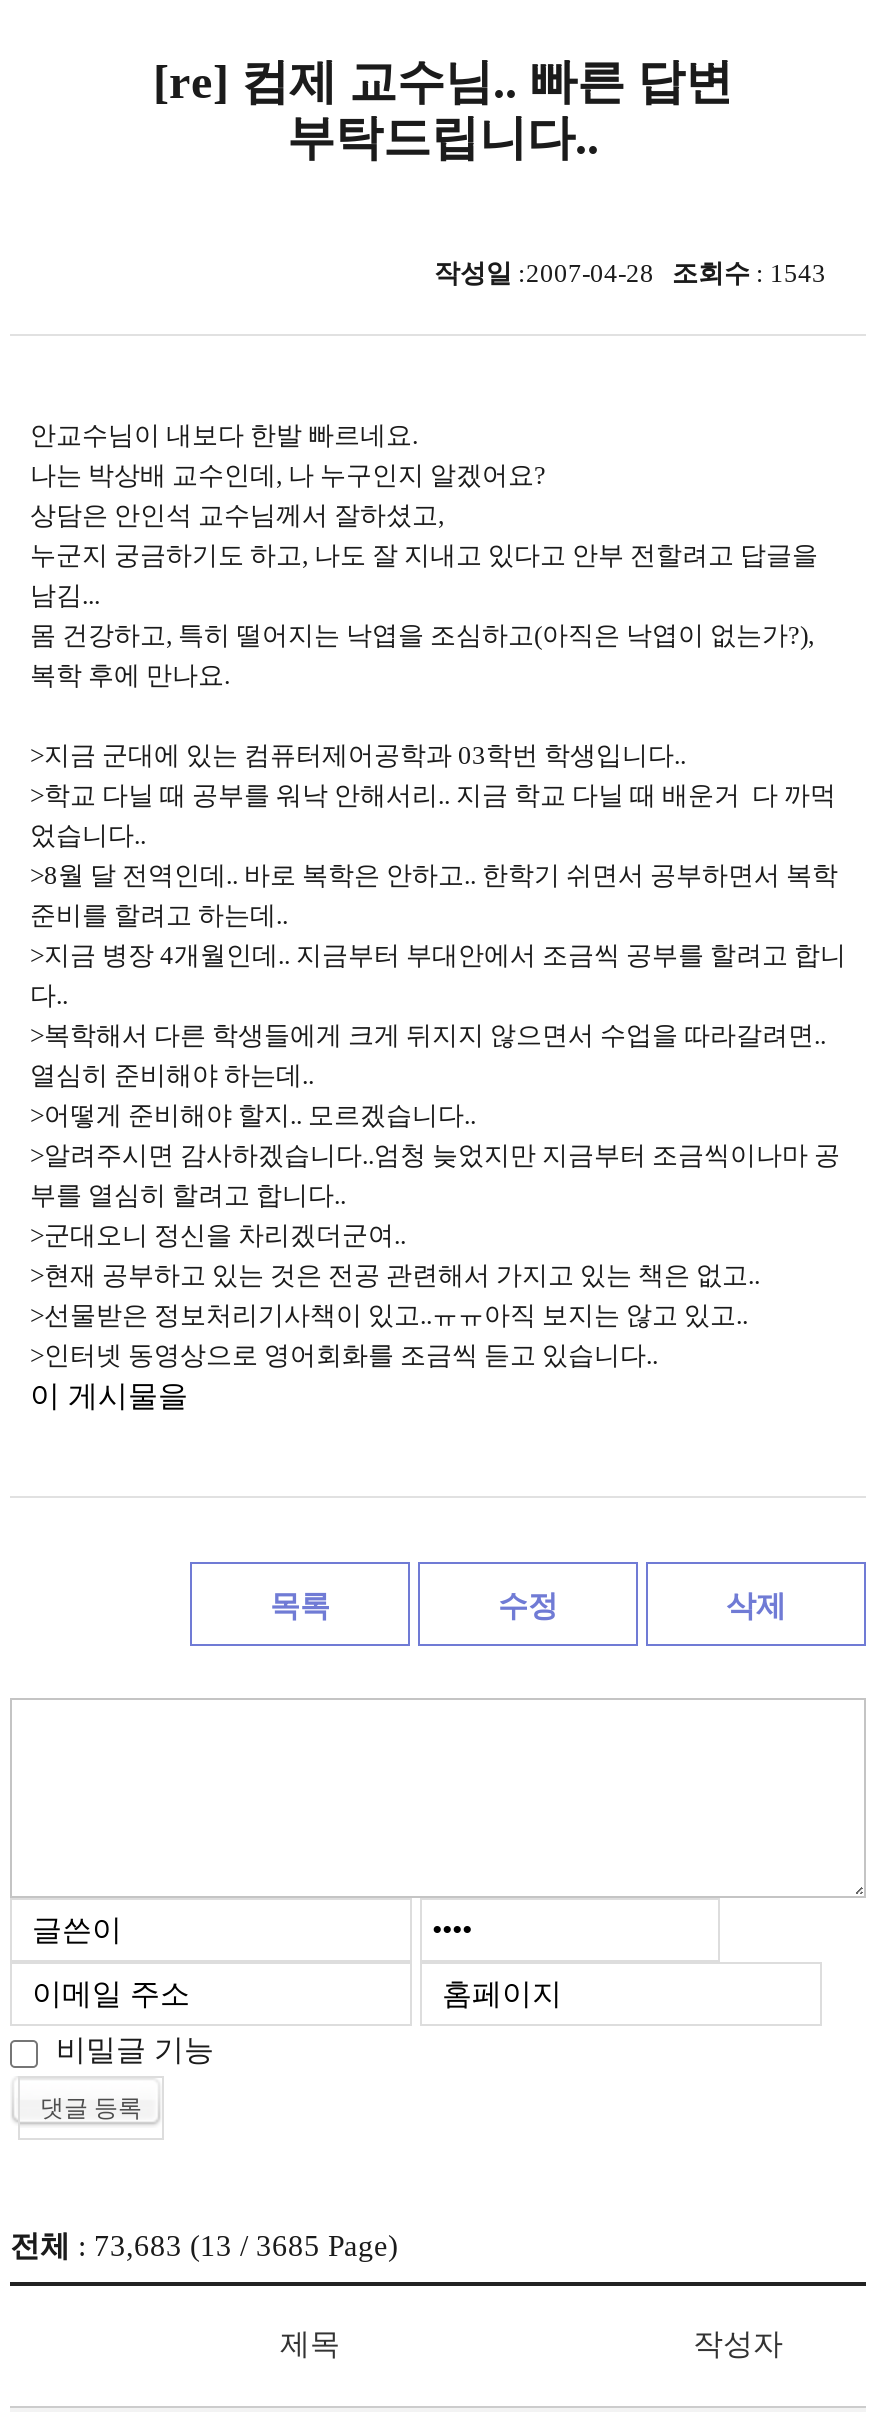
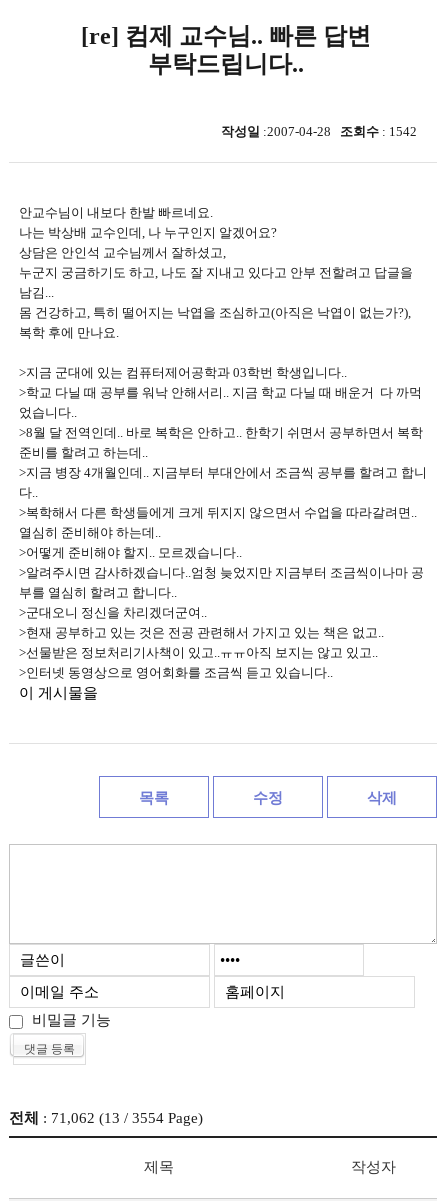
- 작성일:2007-04-28 조회수: 1543
+ 작성일:2007-04-28 조회수: 1542

- 전체: 73,683 (13 / 3685 Page)
+ 전체: 71,062 (13 / 3554 Page)
